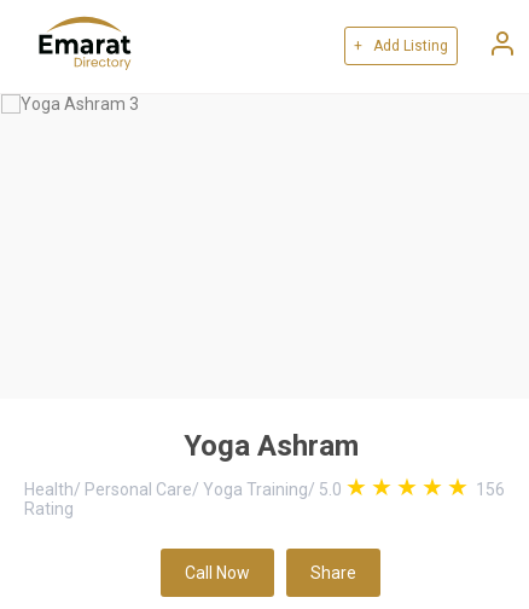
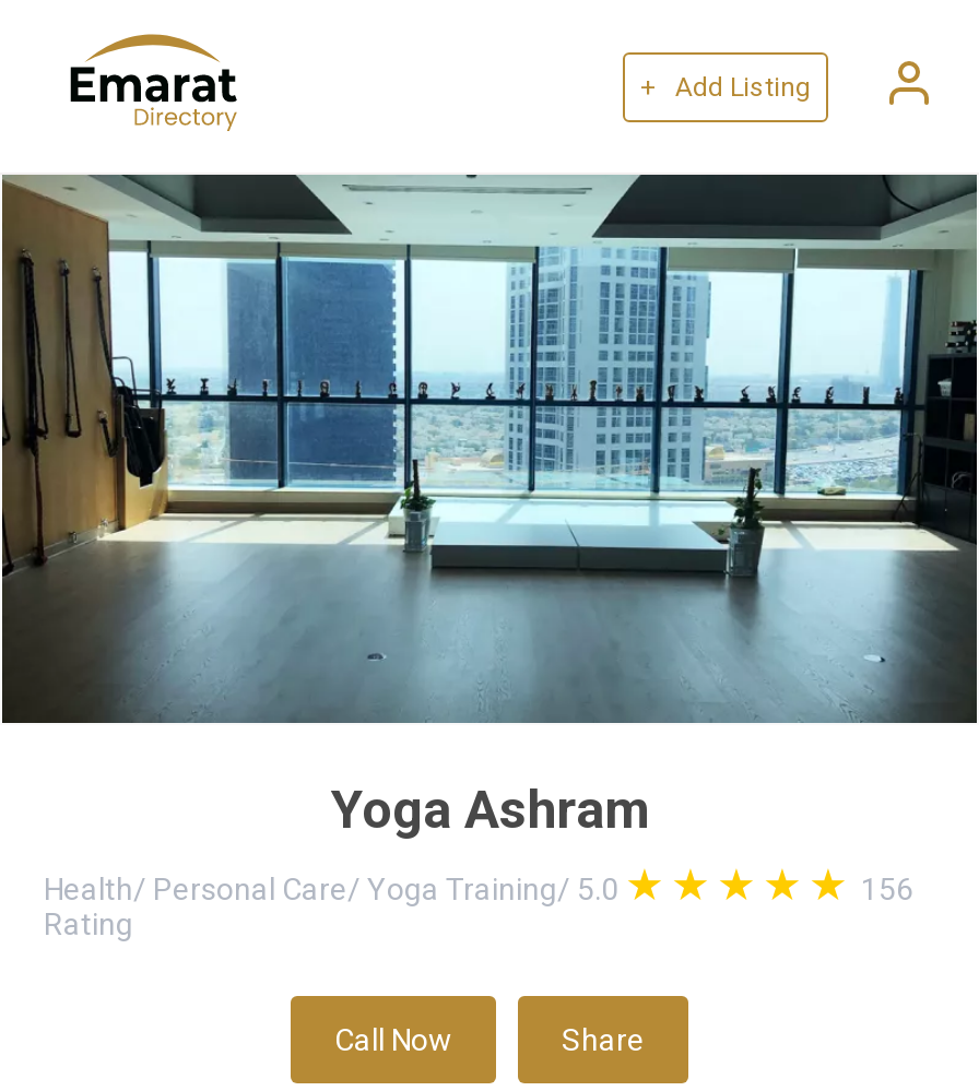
+ [image]
